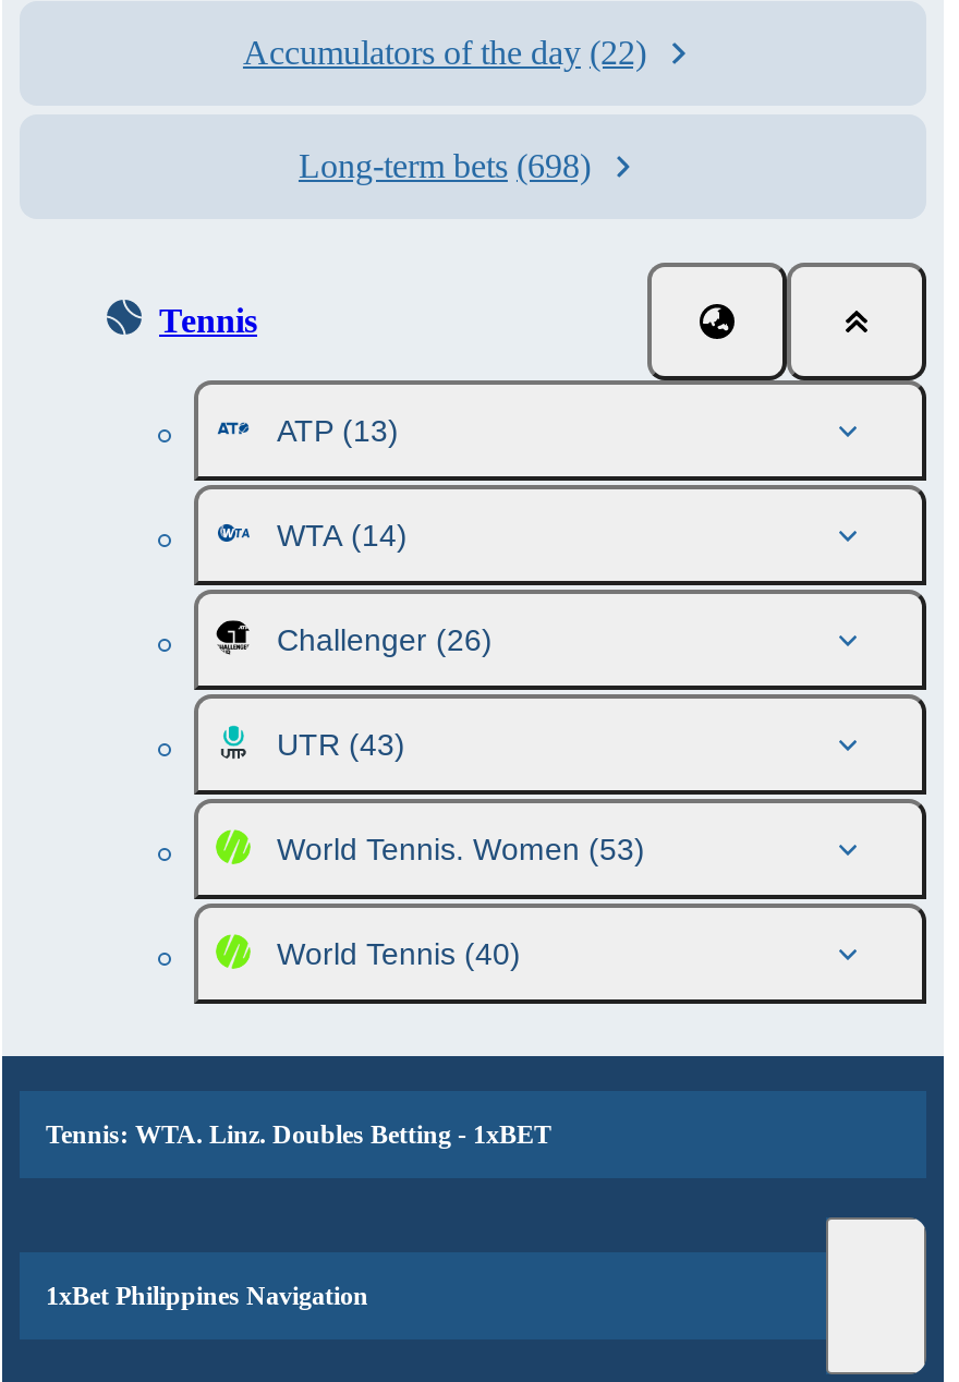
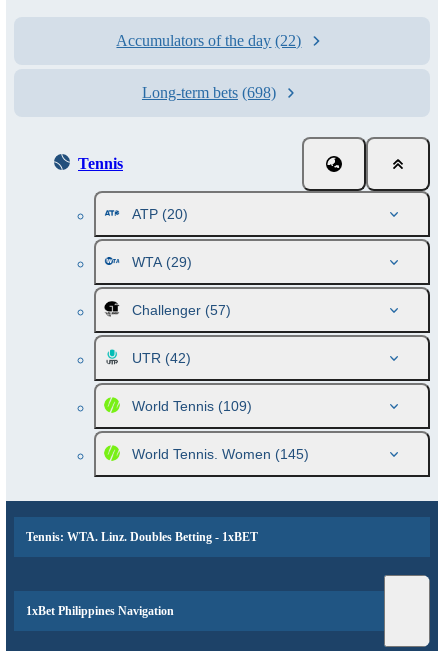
- ATP (13)
+ ATP (20)

- WTA (14)
+ WTA (29)

- Challenger (26)
+ Challenger (57)

- UTR (43)
+ UTR (42)

- World Tennis. Women (53)
+ World Tennis (109)

- World Tennis (40)
+ World Tennis. Women (145)
